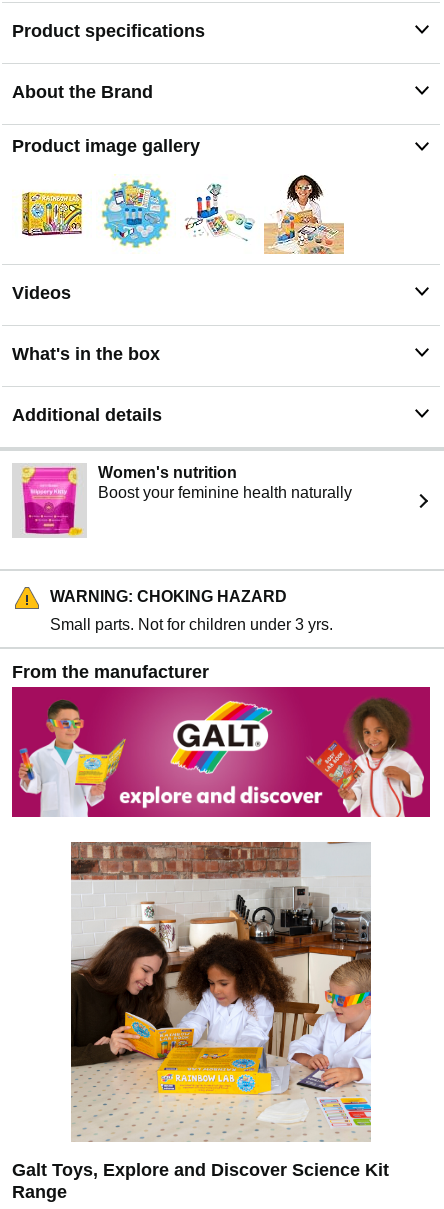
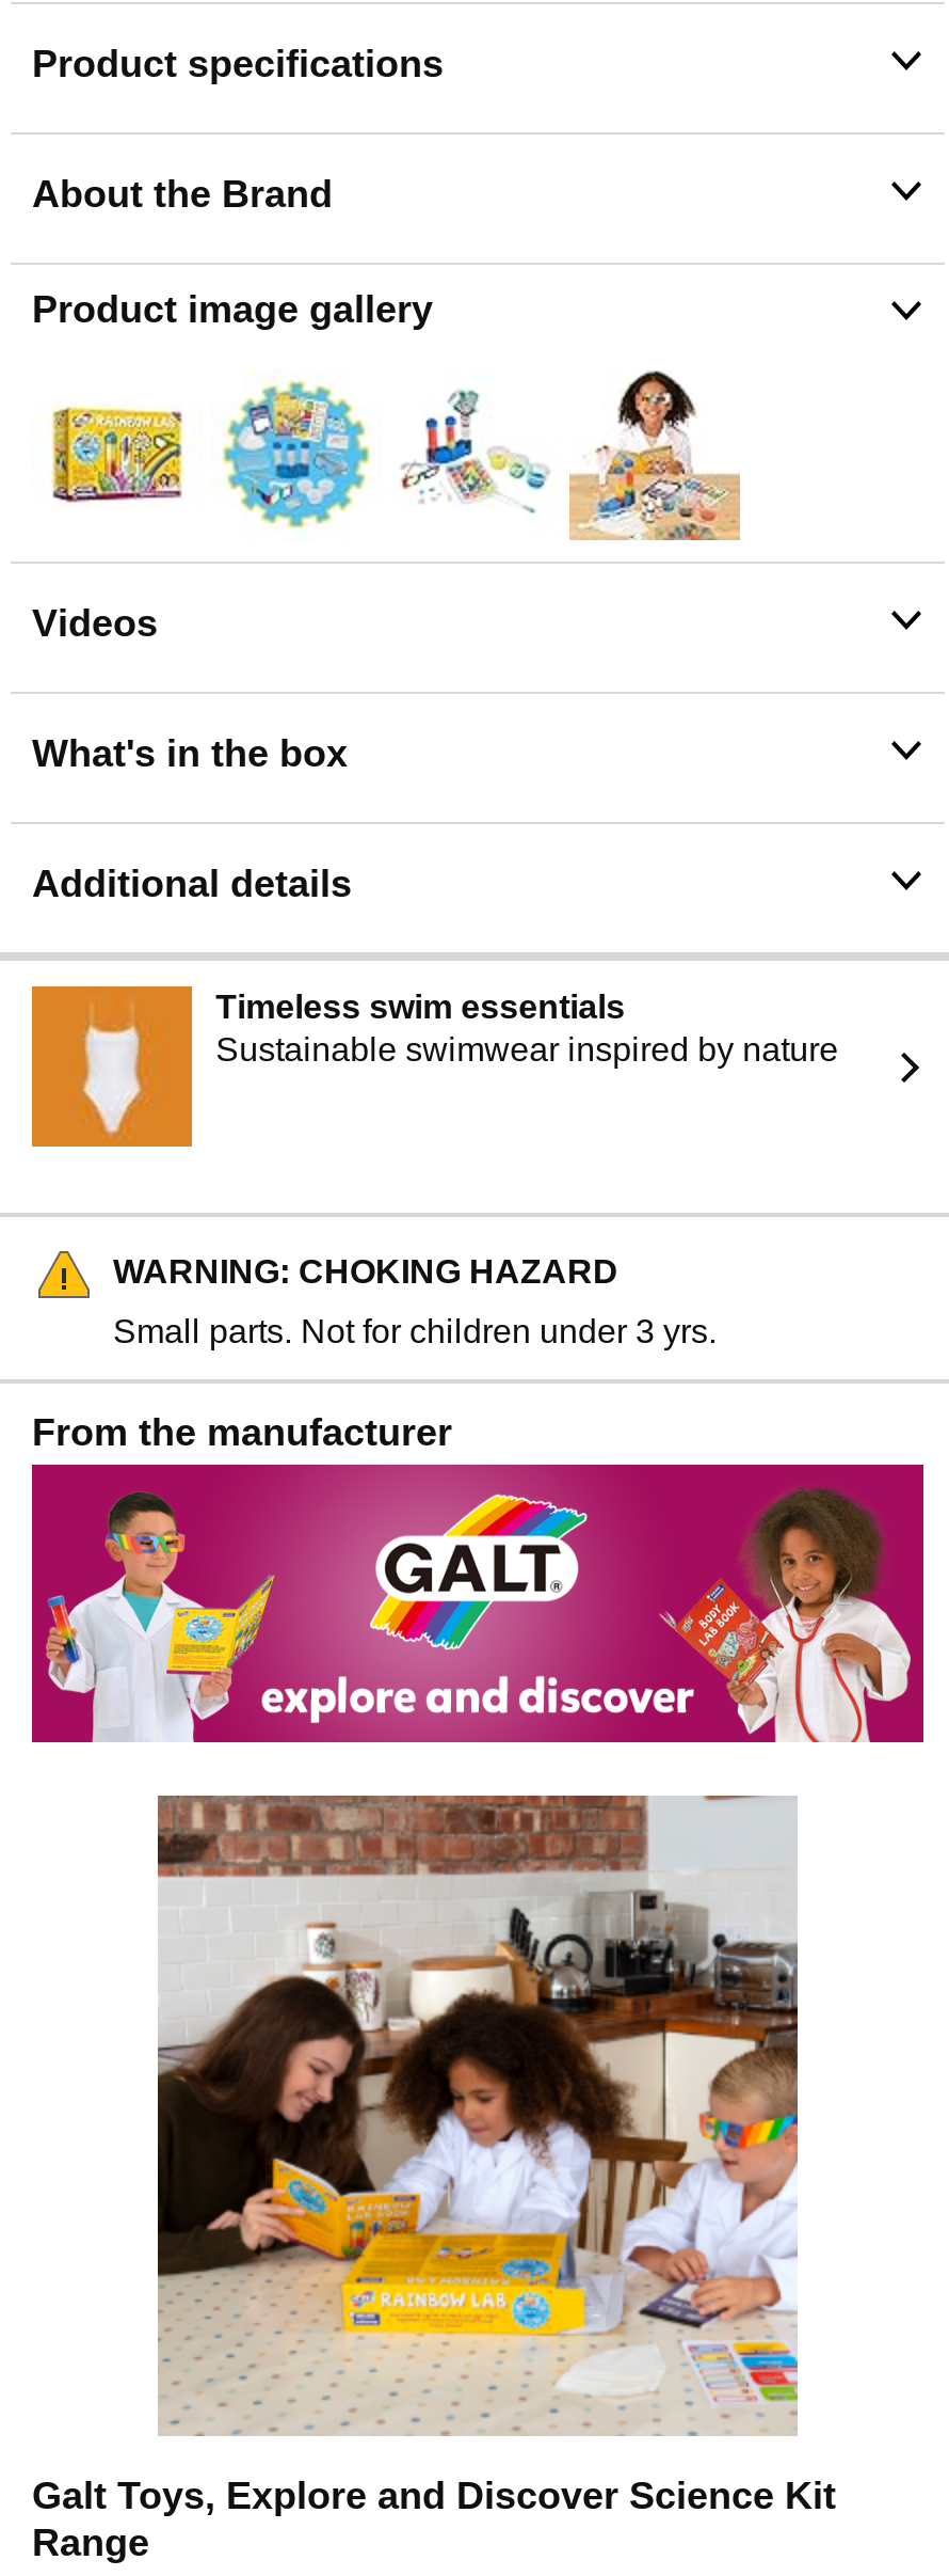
- [image]
- Women's nutrition
- Boost your feminine health naturally
+ [image]
+ Timeless swim essentials
+ Sustainable swimwear inspired by nature
